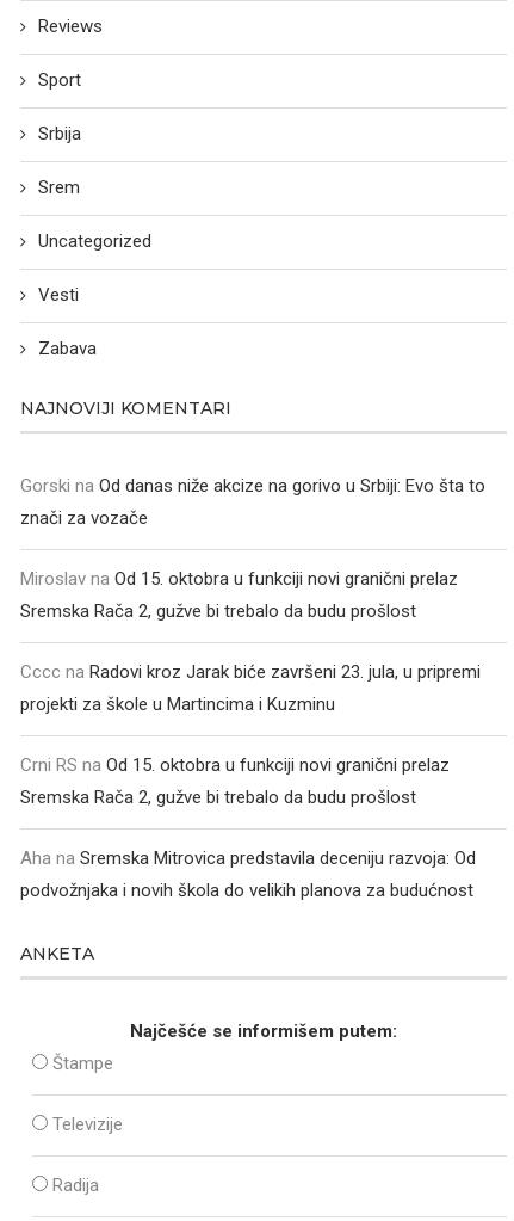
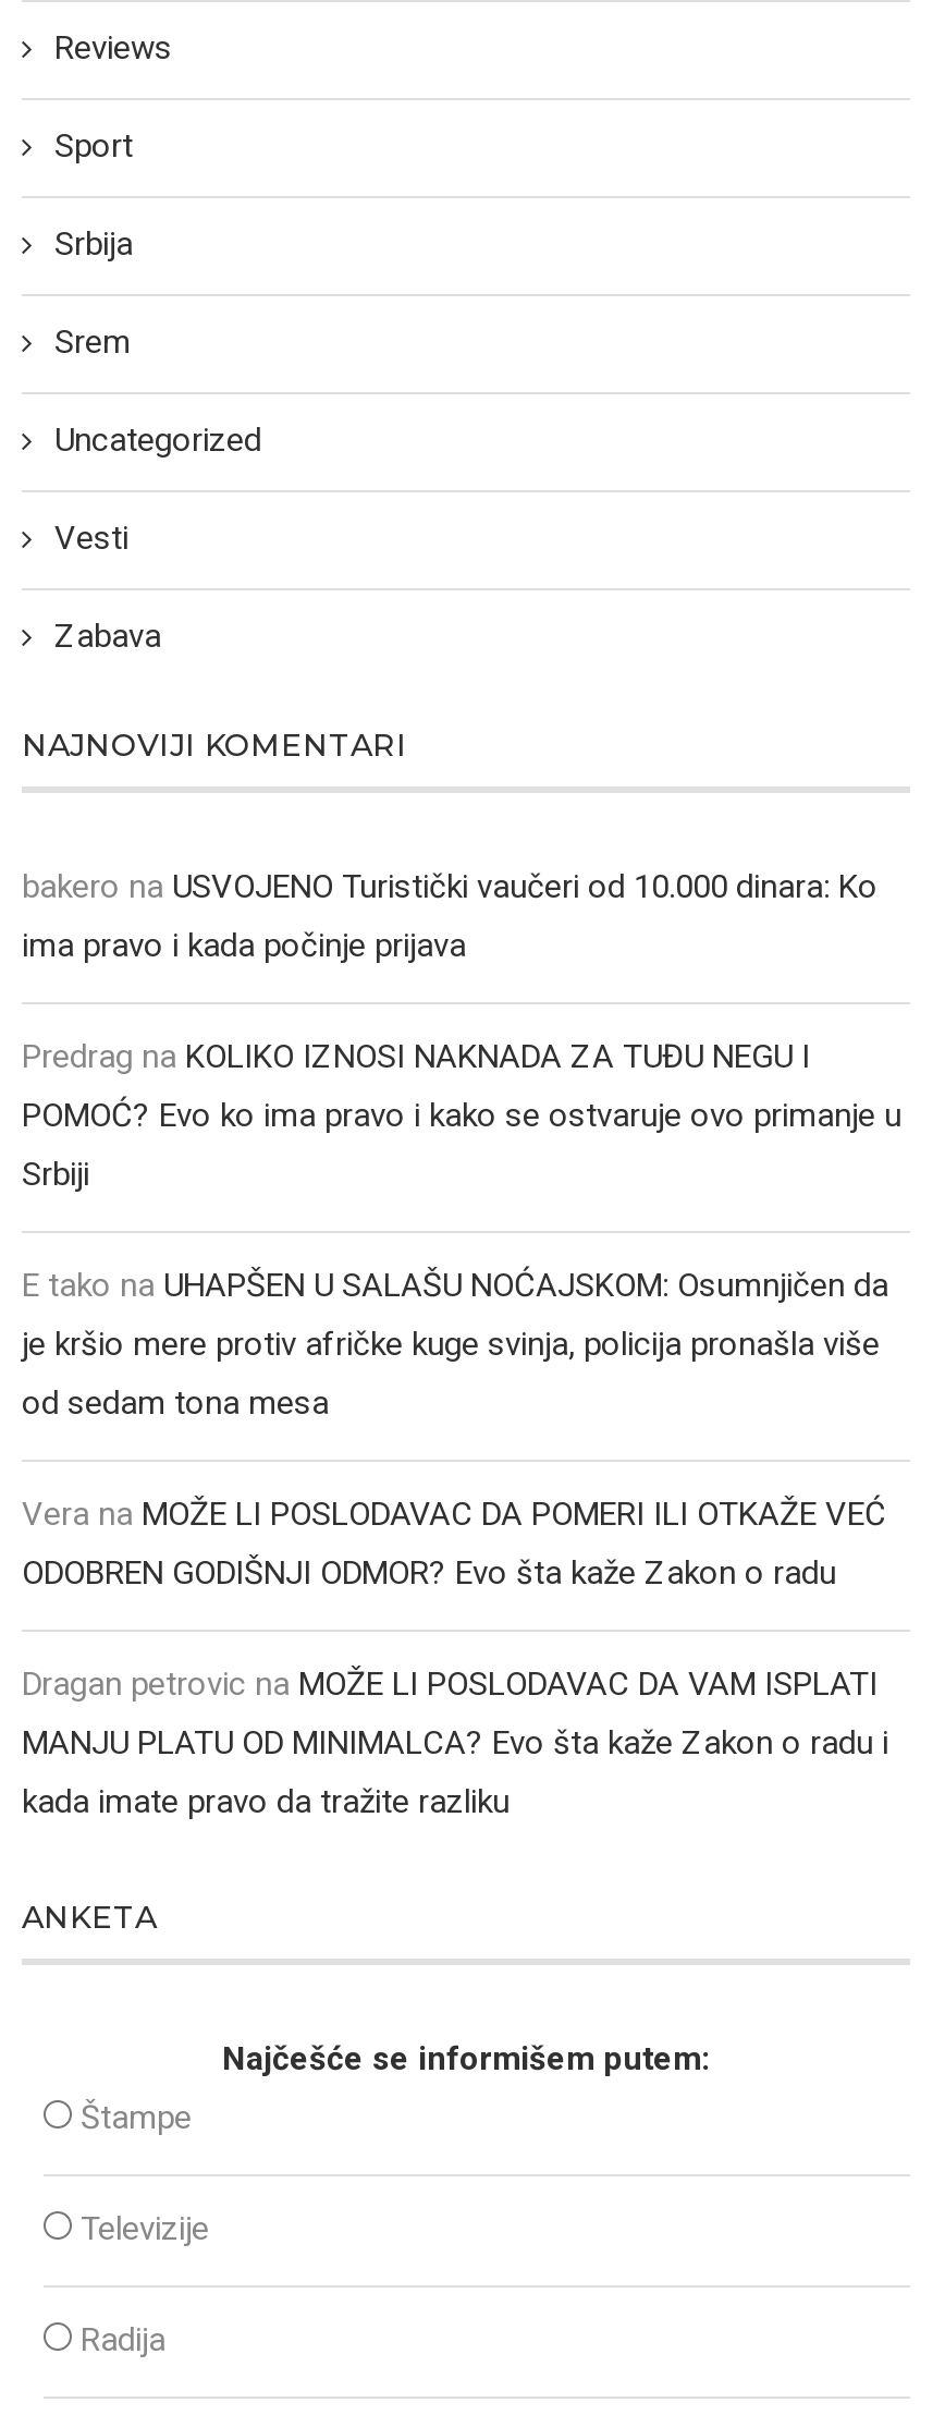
- Gorski na Od danas niže akcize na gorivo u Srbiji: Evo šta to
- znači za vozače
- Miroslav na Od 15. oktobra u funkciji novi granični prelaz
- Sremska Rača 2, gužve bi trebalo da budu prošlost
- Cccc na Radovi kroz Jarak biće završeni 23. jula, u pripremi
- projekti za škole u Martincima i Kuzminu
- Crni RS na Od 15. oktobra u funkciji novi granični prelaz
- Sremska Rača 2, gužve bi trebalo da budu prošlost
- Aha na Sremska Mitrovica predstavila deceniju razvoja: Od
- podvožnjaka i novih škola do velikih planova za budućnost
+ bakero na USVOJENO Turistički vaučeri od 10.000 dinara: Ko
+ ima pravo i kada počinje prijava
+ Predrag na KOLIKO IZNOSI NAKNADA ZA TUĐU NEGU I
+ POMOĆ? Evo ko ima pravo i kako se ostvaruje ovo primanje u
+ Srbiji
+ E tako na UHAPŠEN U SALAŠU NOĆAJSKOM: Osumnjičen da
+ je kršio mere protiv afričke kuge svinja, policija pronašla više
+ od sedam tona mesa
+ Vera na MOŽE LI POSLODAVAC DA POMERI ILI OTKAŽE VEĆ
+ ODOBREN GODIŠNJI ODMOR? Evo šta kaže Zakon o radu
+ Dragan petrovic na MOŽE LI POSLODAVAC DA VAM ISPLATI
+ MANJU PLATU OD MINIMALCA? Evo šta kaže Zakon o radu i
+ kada imate pravo da tražite razliku
